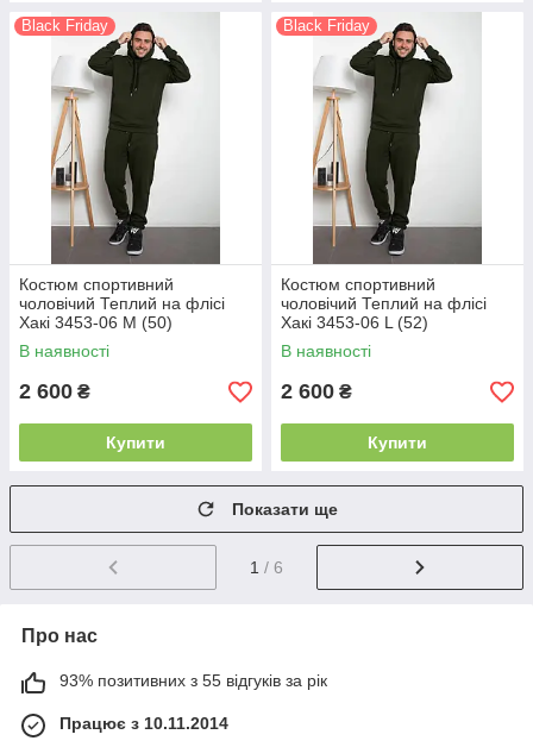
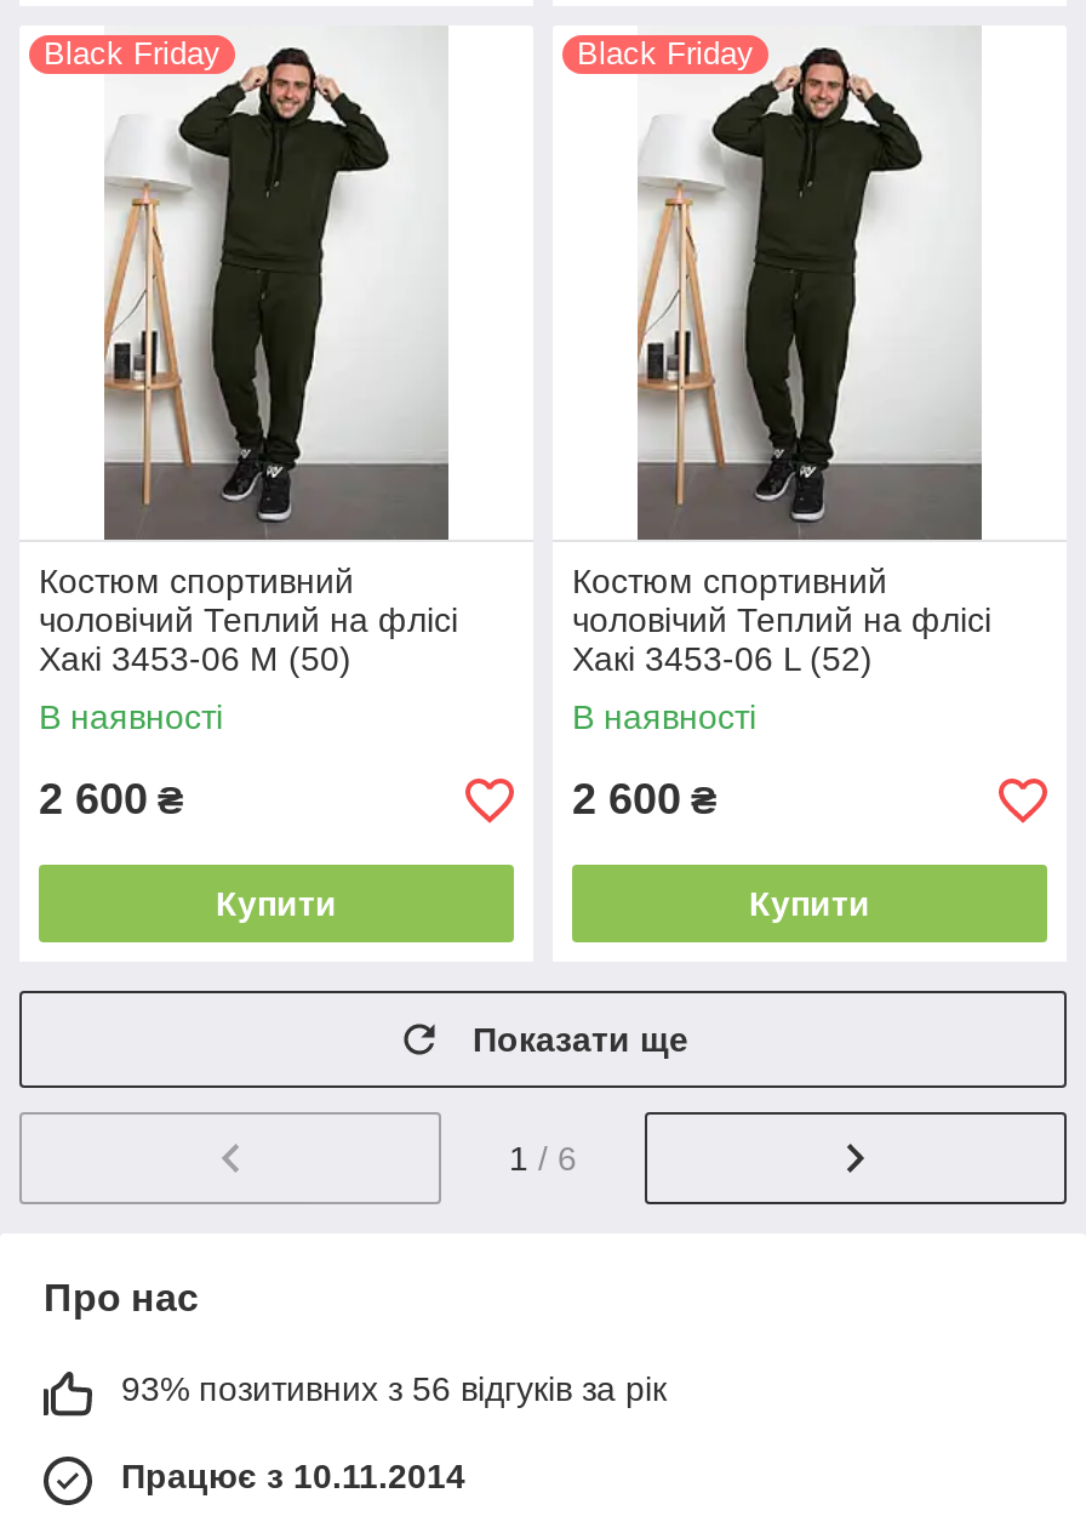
- 93% позитивних з 55 відгуків за рік
+ 93% позитивних з 56 відгуків за рік
